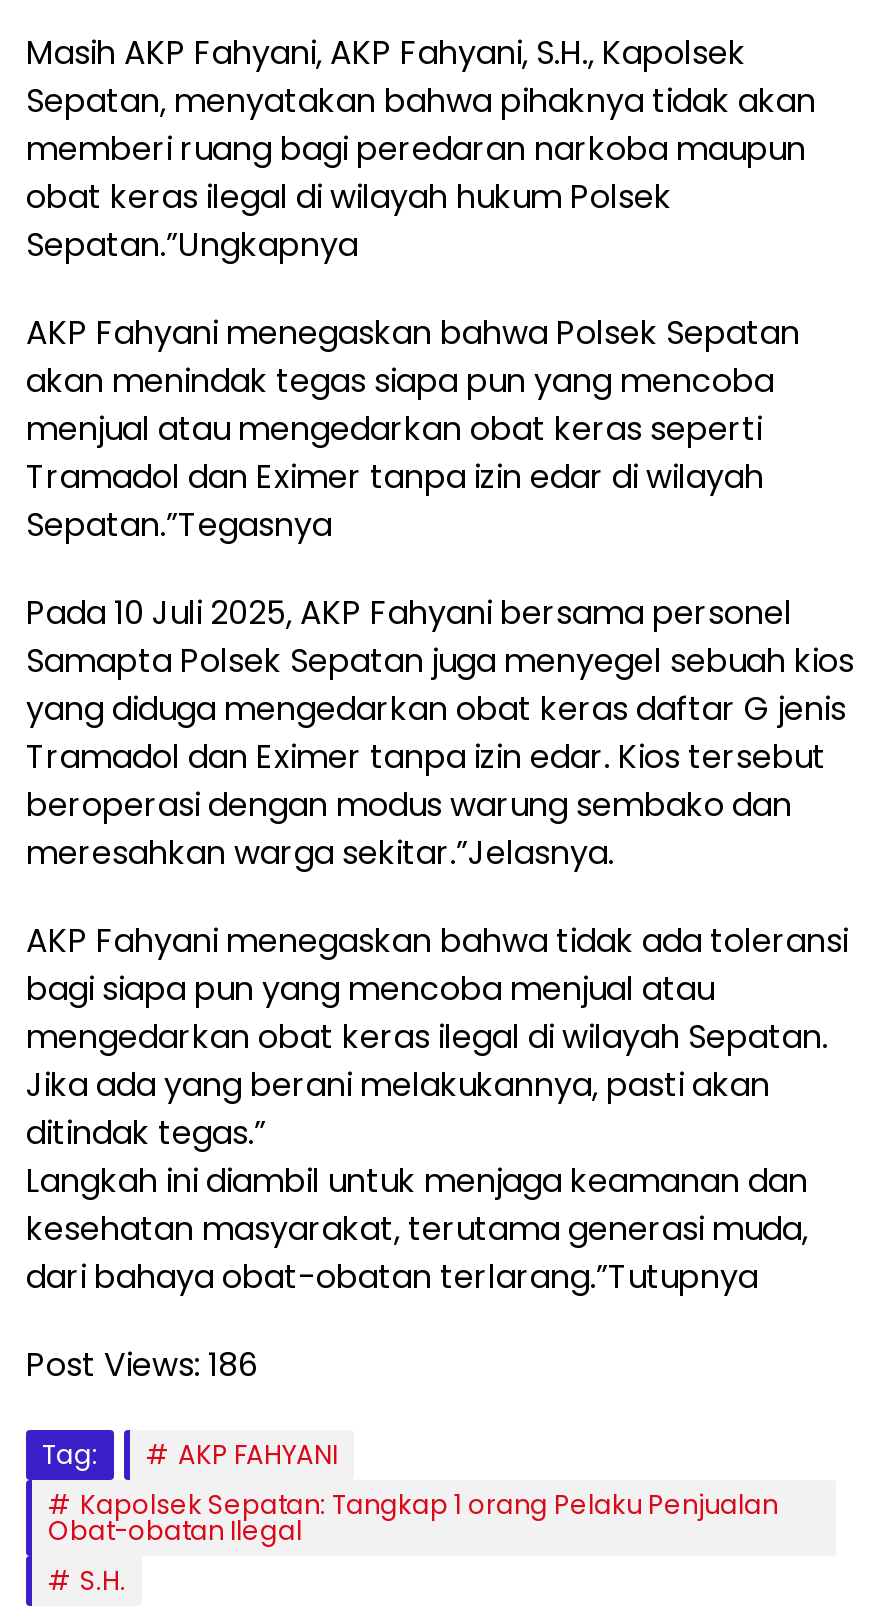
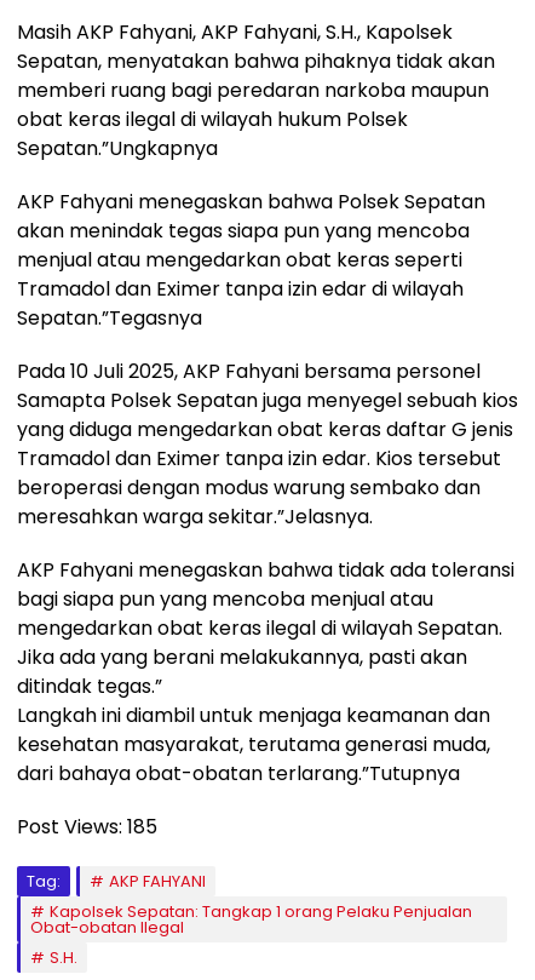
- Post Views: 186
+ Post Views: 185
